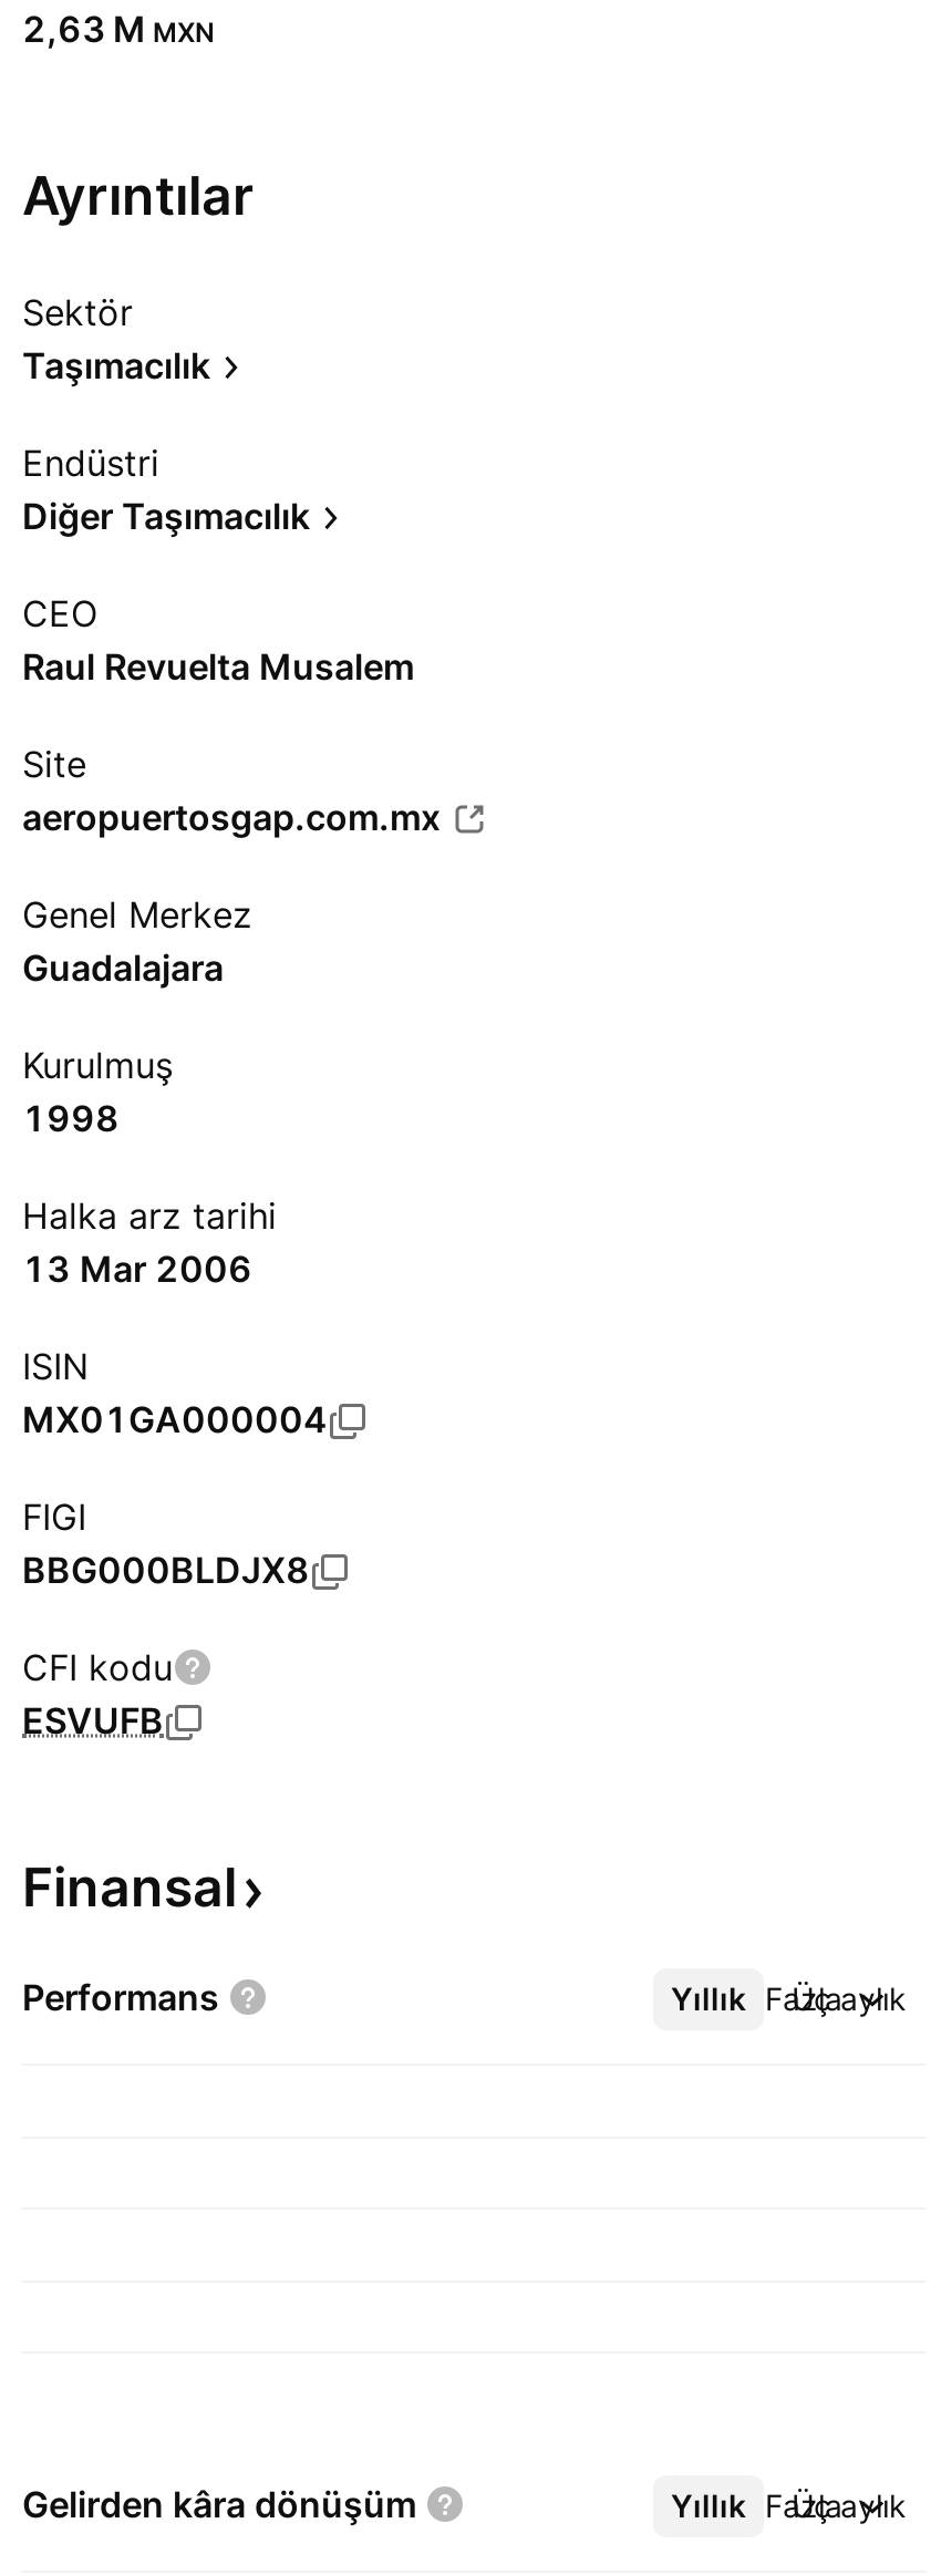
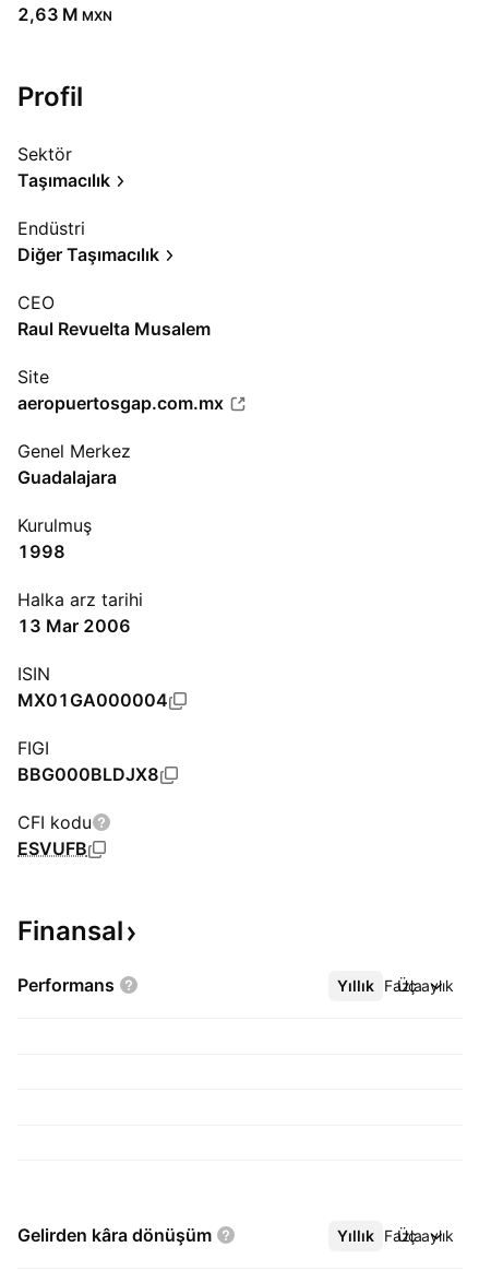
- Ayrıntılar
+ Profil
